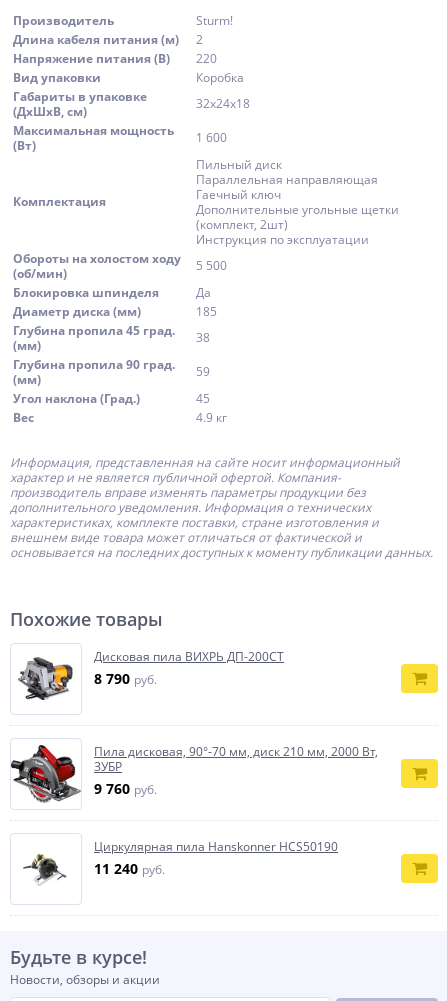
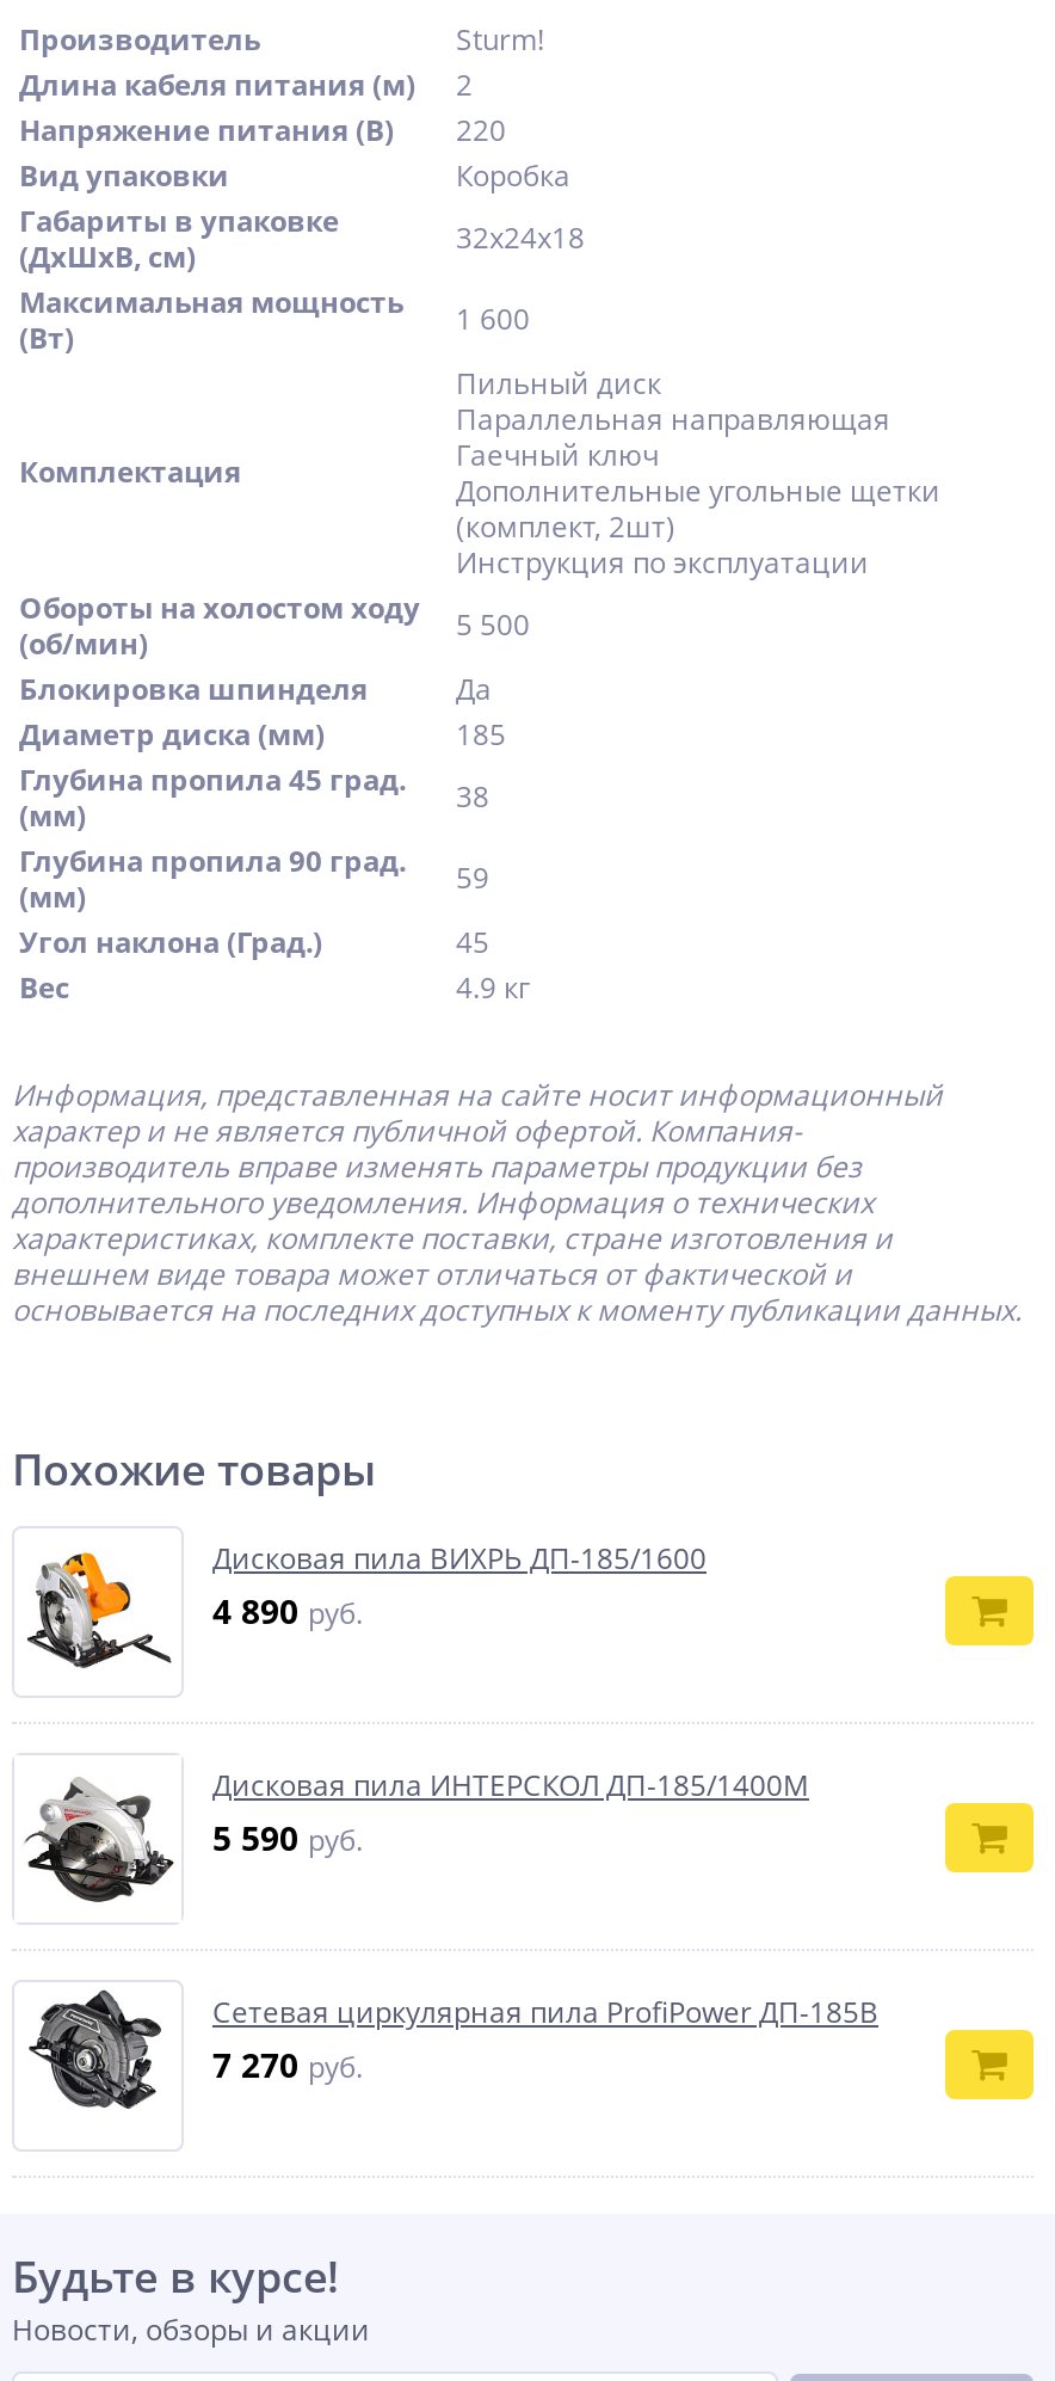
- [image]
- Дисковая пила ВИХРЬ ДП-200СТ
- 8 790 руб.
+ [image]
+ Дисковая пила ВИХРЬ ДП-185/1600
+ 4 890 руб.

- [image]
- Пила дисковая, 90°-70 мм, диск 210 мм, 2000 Вт,
- ЗУБР
- 9 760 руб.
+ [image]
+ Дисковая пила ИНТЕРСКОЛ ДП-185/1400М
+ 5 590 руб.

- [image]
- Циркулярная пила Hanskonner HCS50190
- 11 240 руб.
+ [image]
+ Сетевая циркулярная пила ProfiPower ДП-185В
+ 7 270 руб.
